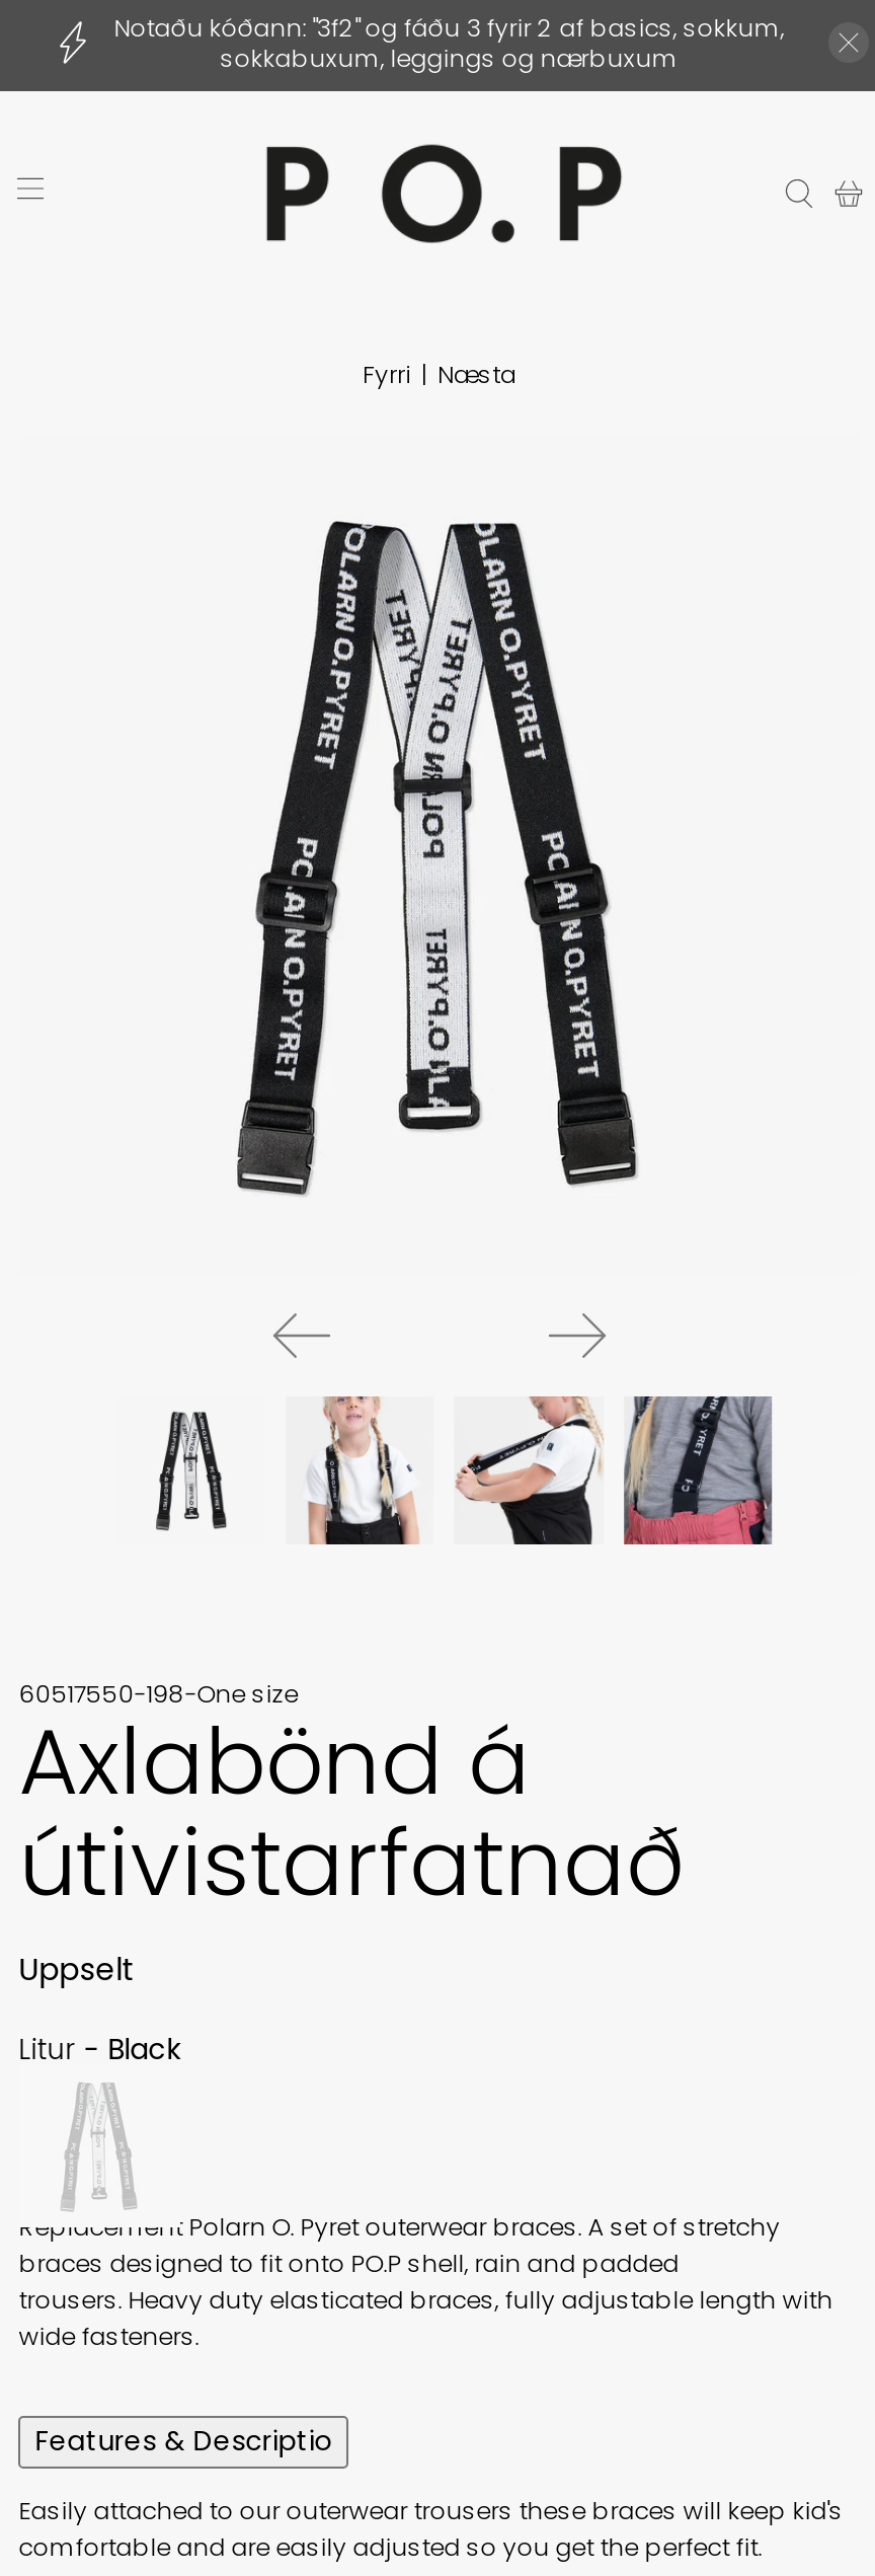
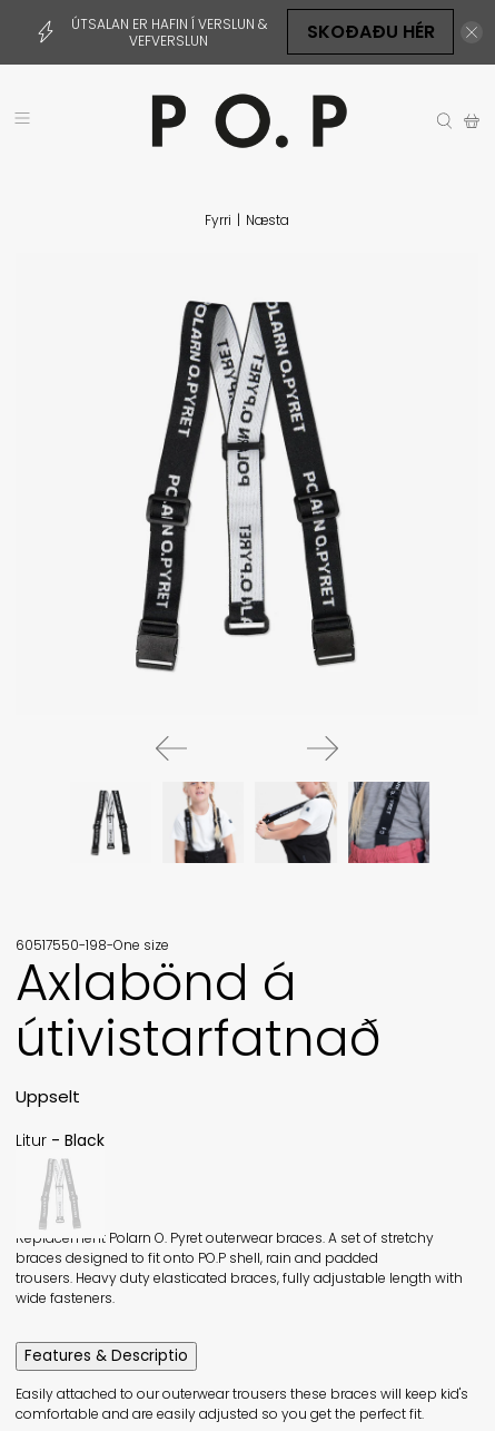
- Notaðu kóðann: "3f2" og fáðu 3 fyrir 2 af basics, sokkum,
- sokkabuxum, leggings og nærbuxum
+ ÚTSALAN ER HAFIN Í VERSLUN &
+ VEFVERSLUN
+ SKOÐAÐU HÉR
